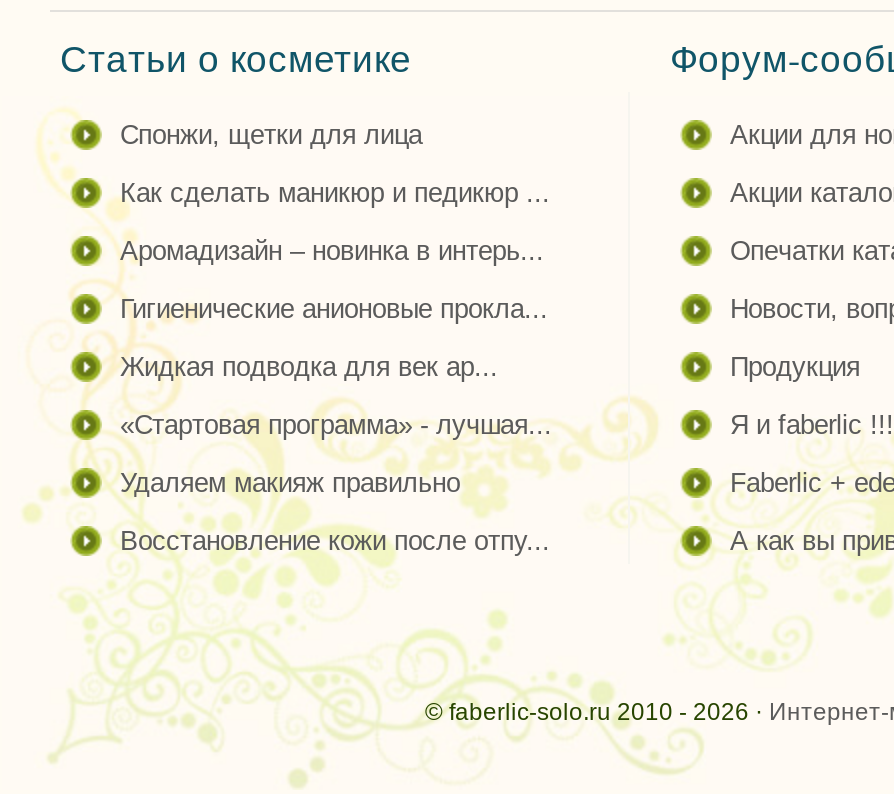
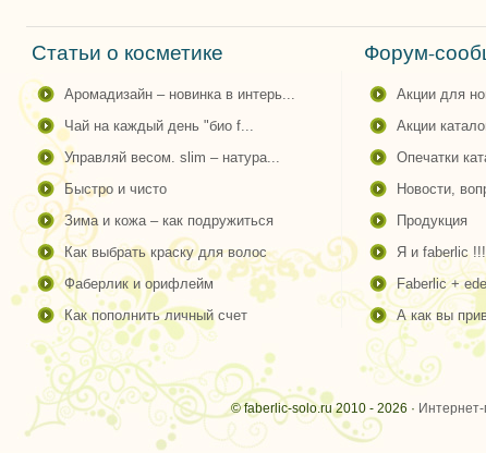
- спонжи, щетки для лица
- как сделать маникюр и педикюр ...

moved up: аромадизайн – новинка в интерь...

- гигиенические анионовые прокла...
- жидкая подводка для век ар...
- «стартовая программа» - лучшая...
- удаляем макияж правильно
- восстановление кожи после отпу...
+ чай на каждый день "био f...
+ управляй весом. slim – натура...
+ быстро и чисто
+ зима и кожа – как подружиться
+ как выбрать краску для волос
+ фаберлик и орифлейм
+ как пополнить личный счет
